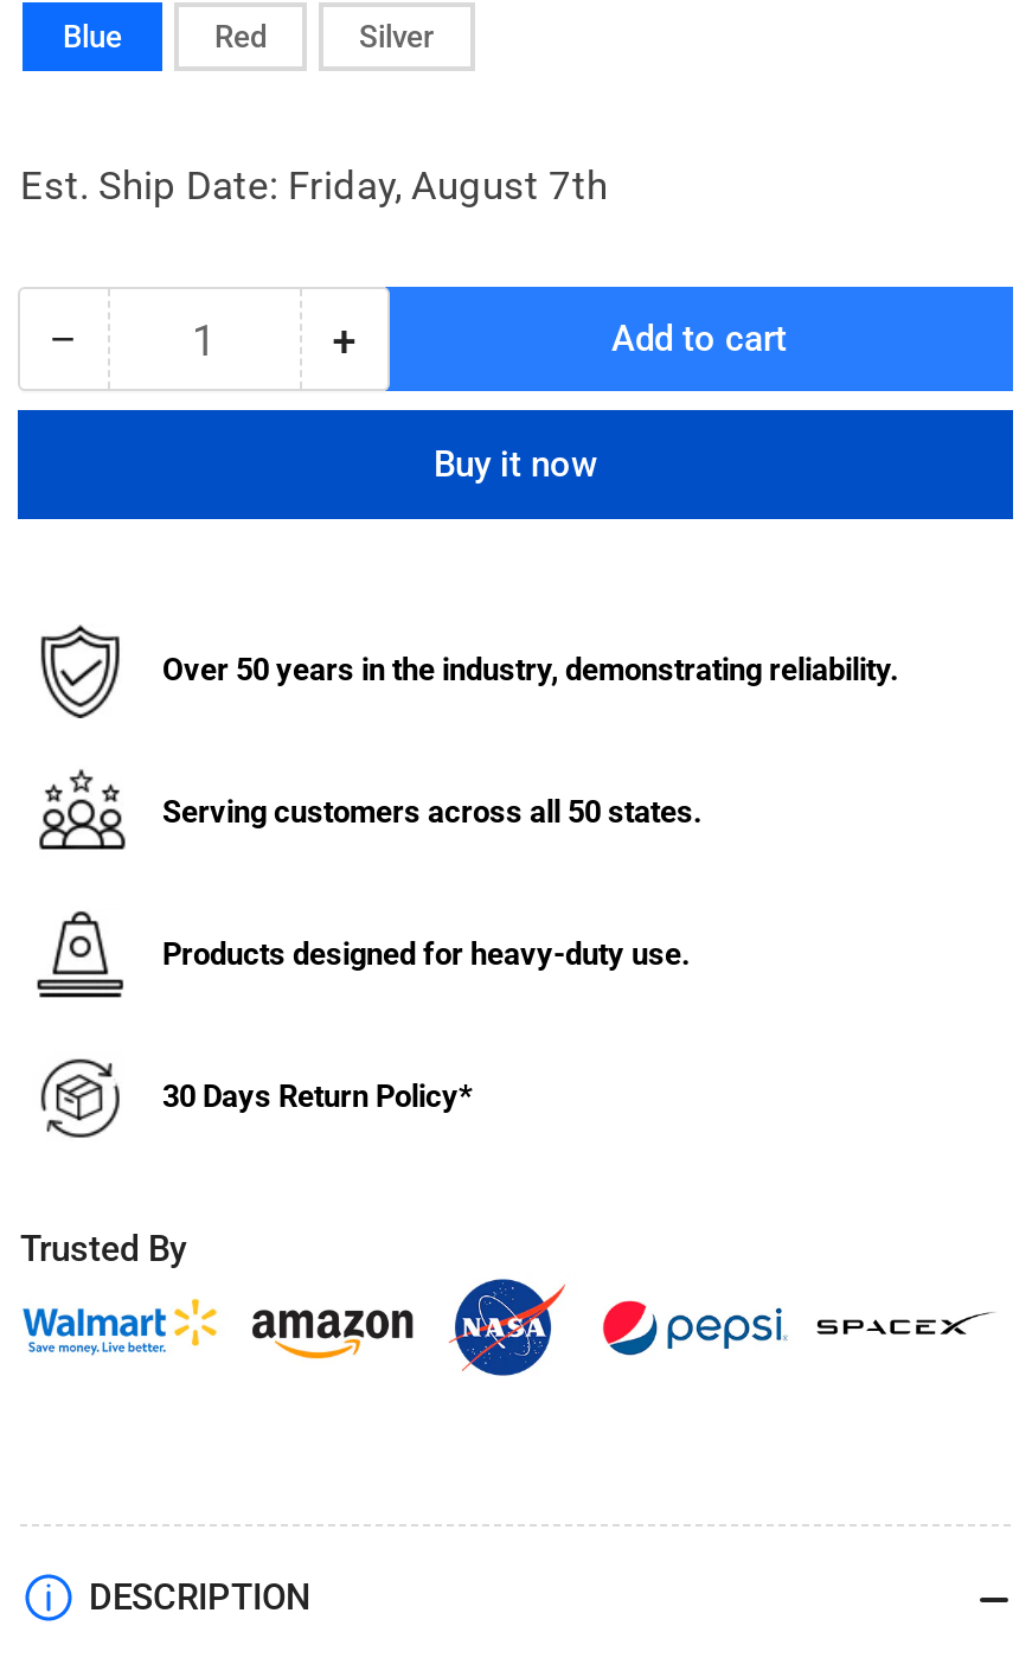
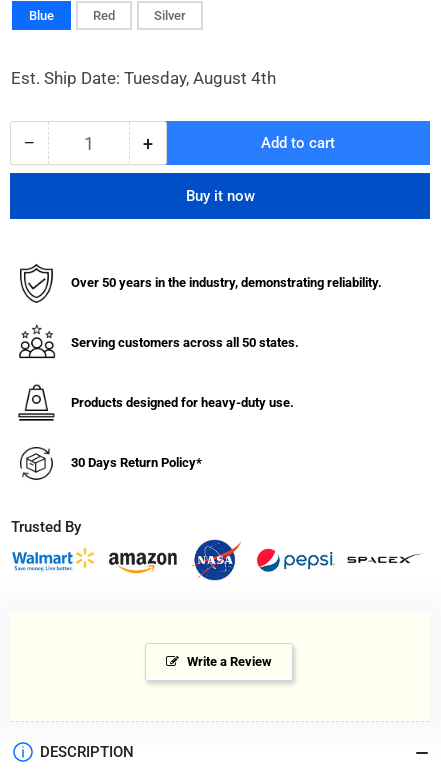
- Est. Ship Date: Friday, August 7th
+ Est. Ship Date: Tuesday, August 4th

+ Write a Review
